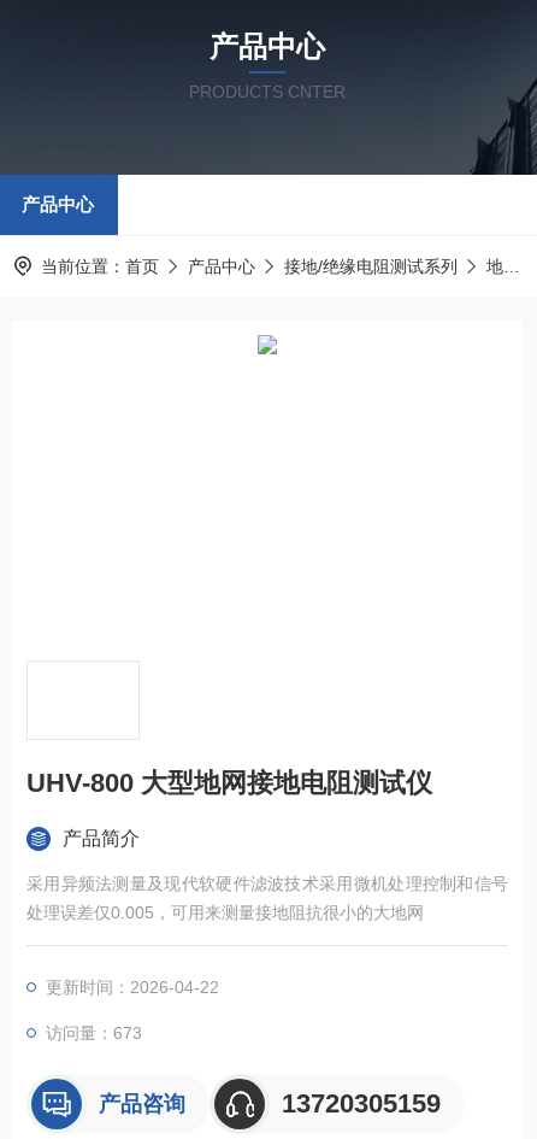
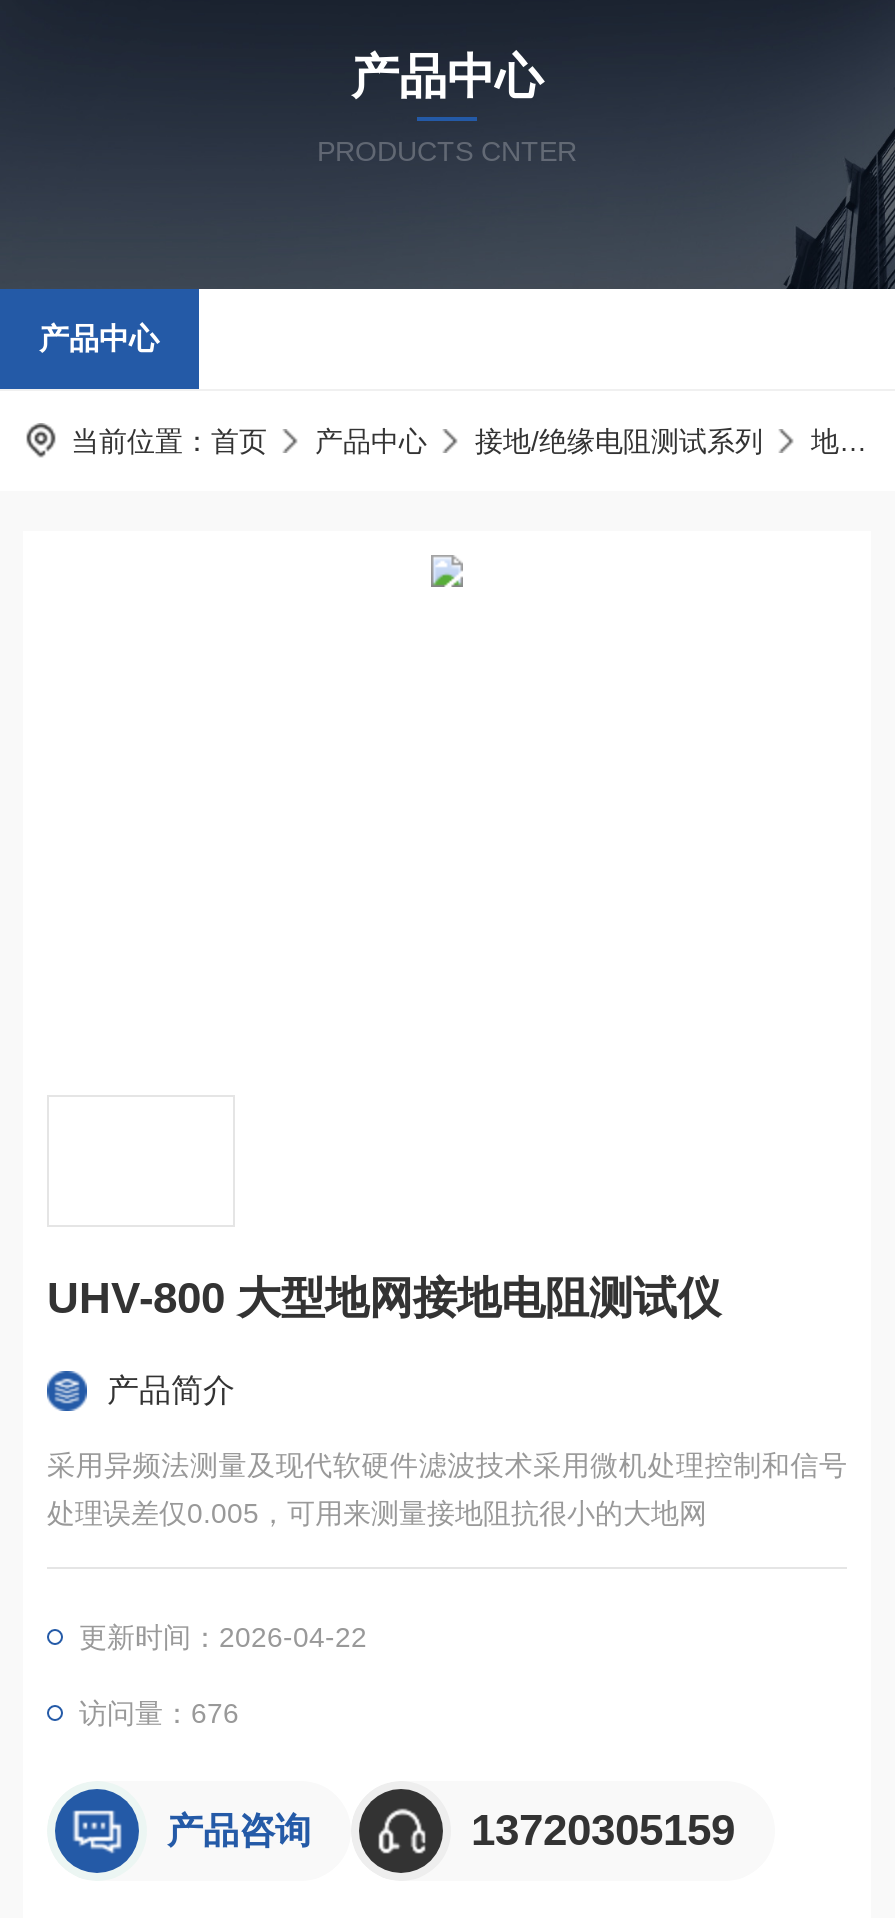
- 访问量：673
+ 访问量：676
